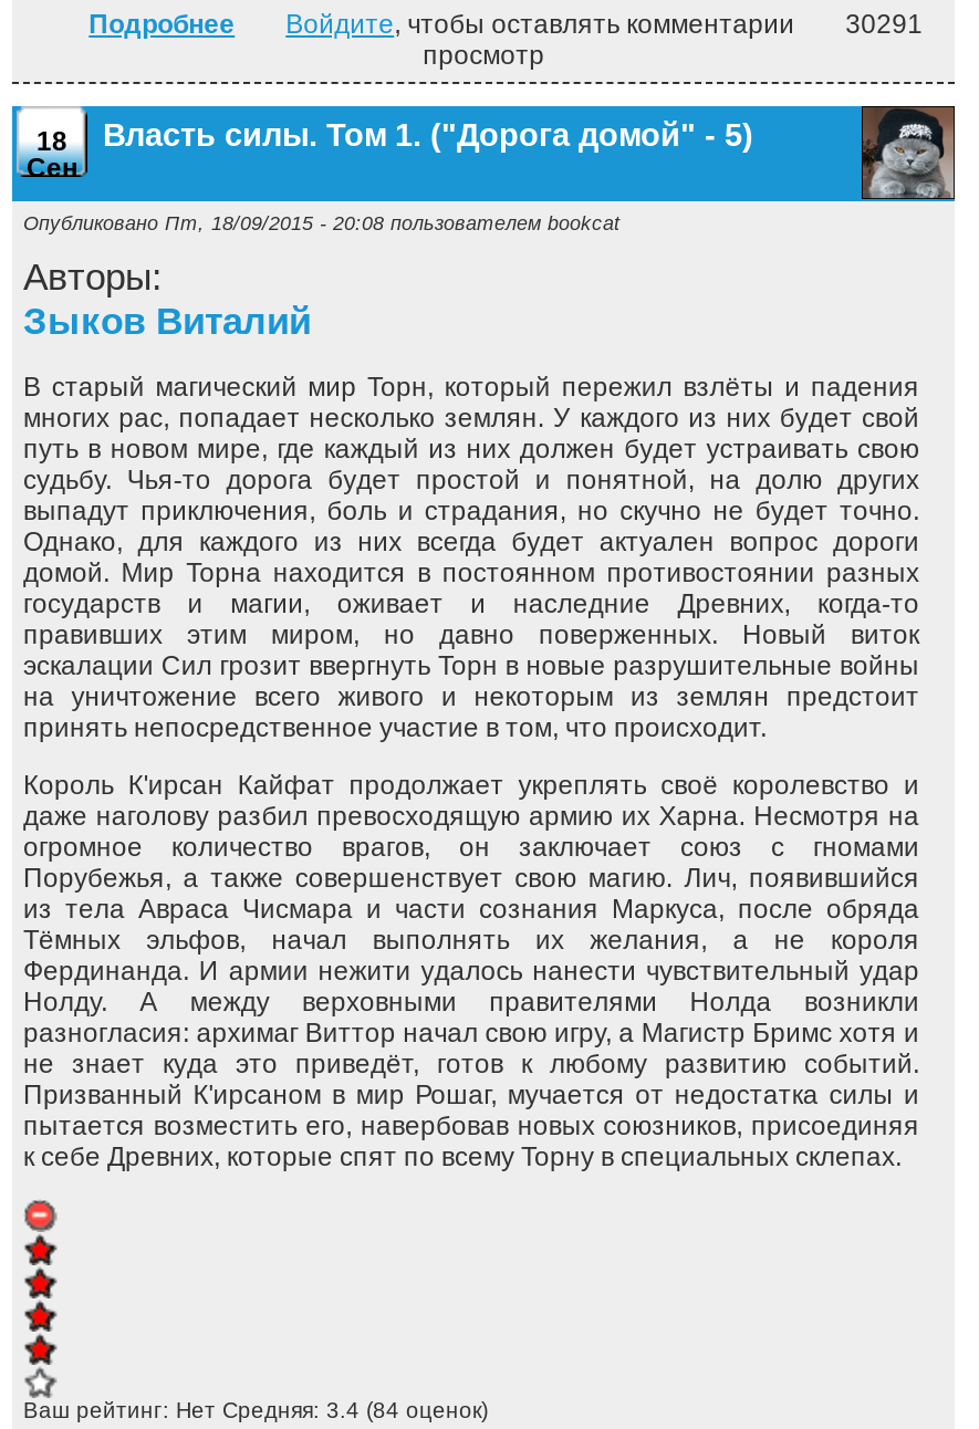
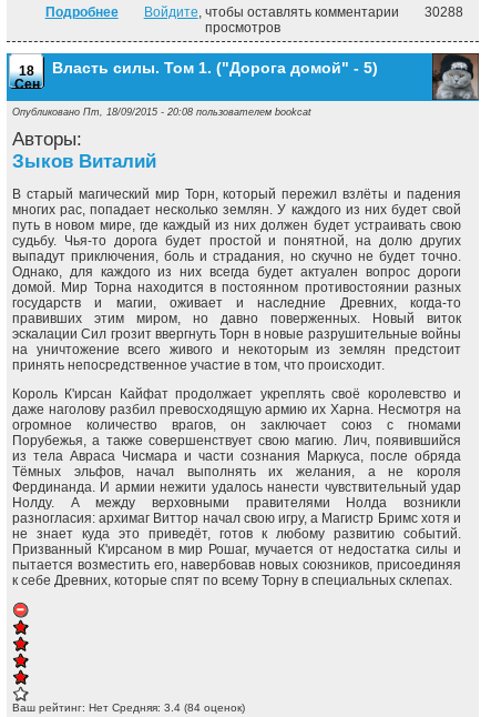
- 30291
- просмотр
+ 30288
+ просмотров
